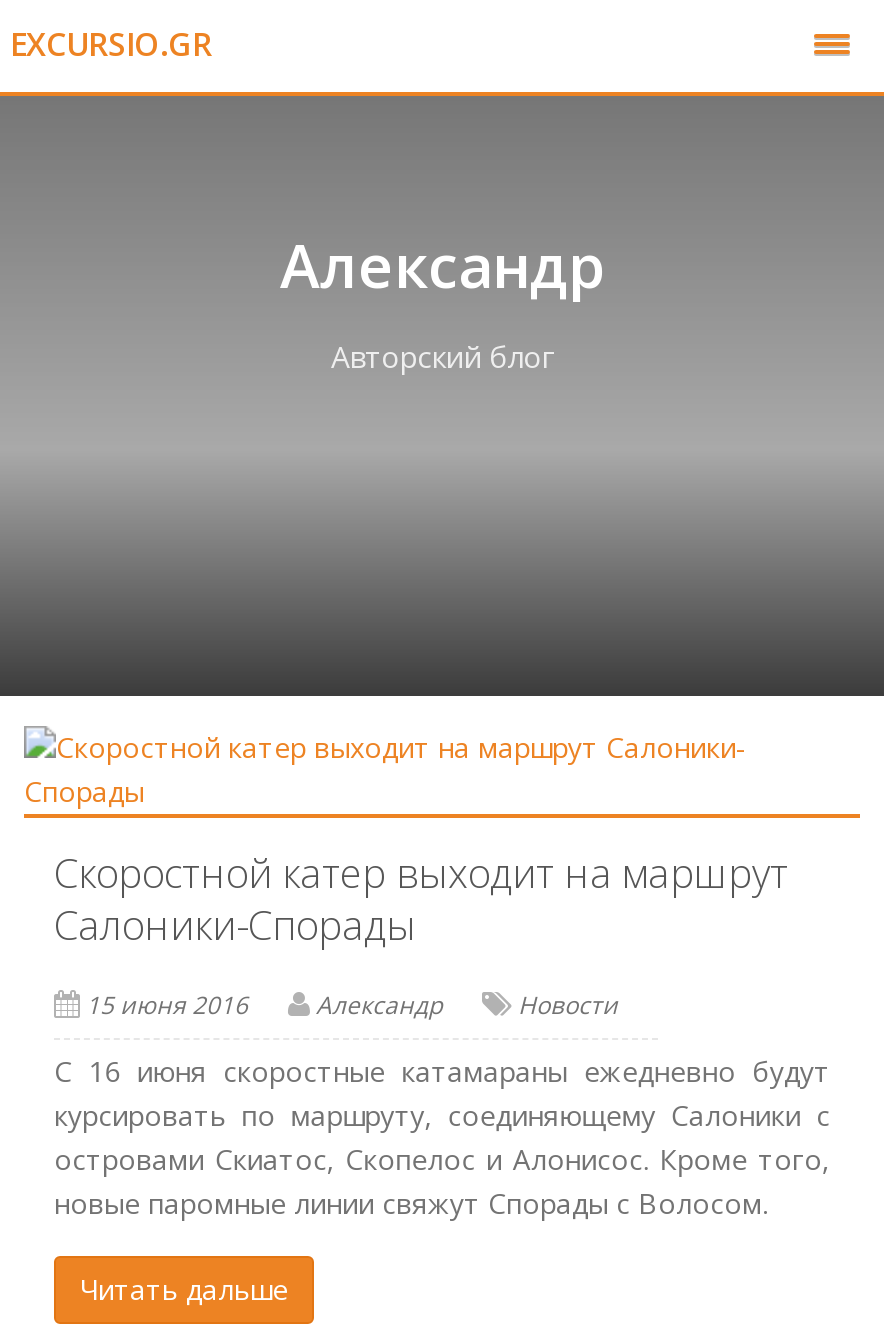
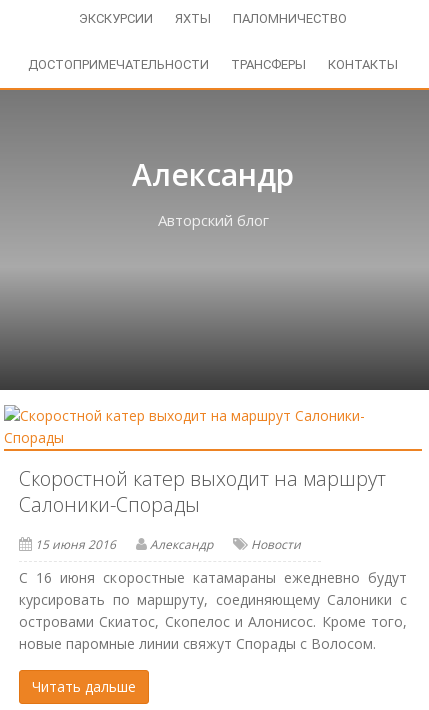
- EXCURSIO.GR
+ ЭКСКУРСИИ
+ ЯХТЫ
+ ПАЛОМНИЧЕСТВО
+ ДОСТОПРИМЕЧАТЕЛЬНОСТИ
+ ТРАНСФЕРЫ
+ КОНТАКТЫ
